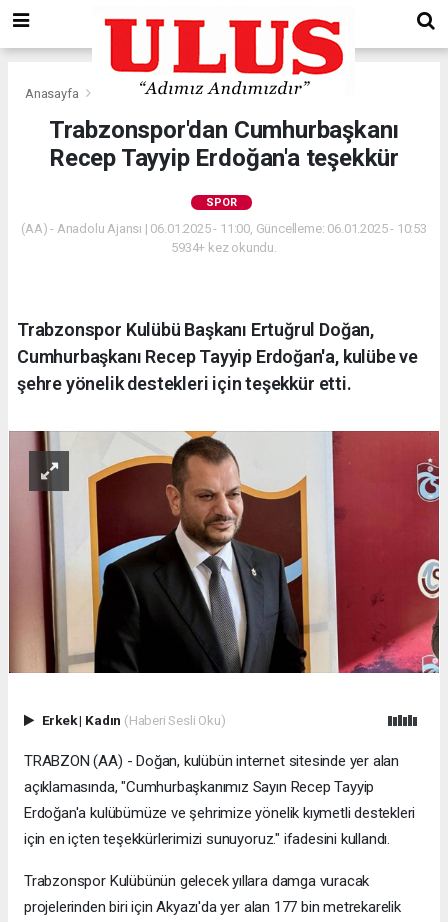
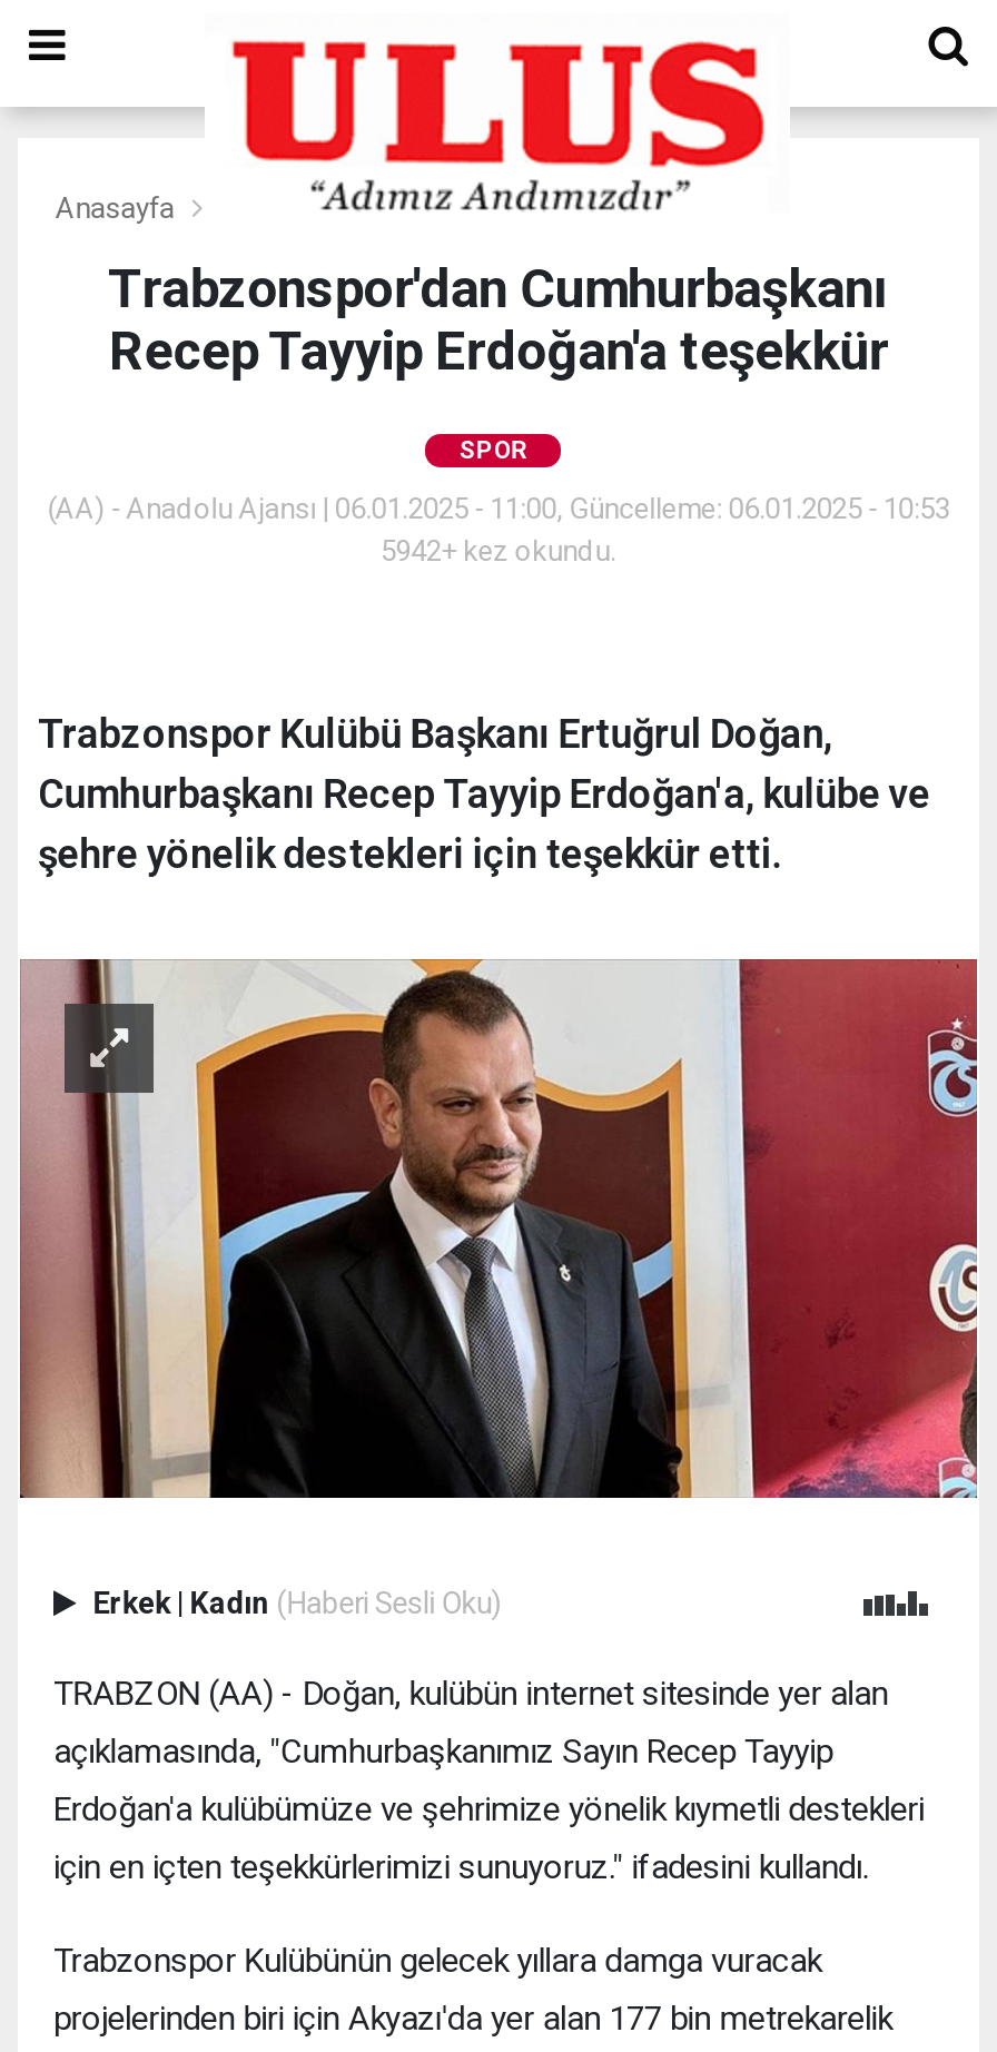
- 5934+ kez okundu.
+ 5942+ kez okundu.
